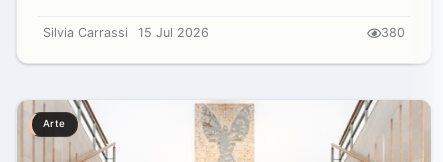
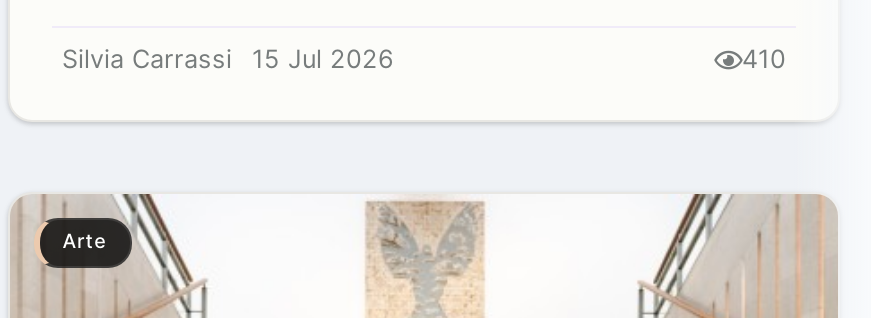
- 380
+ 410
